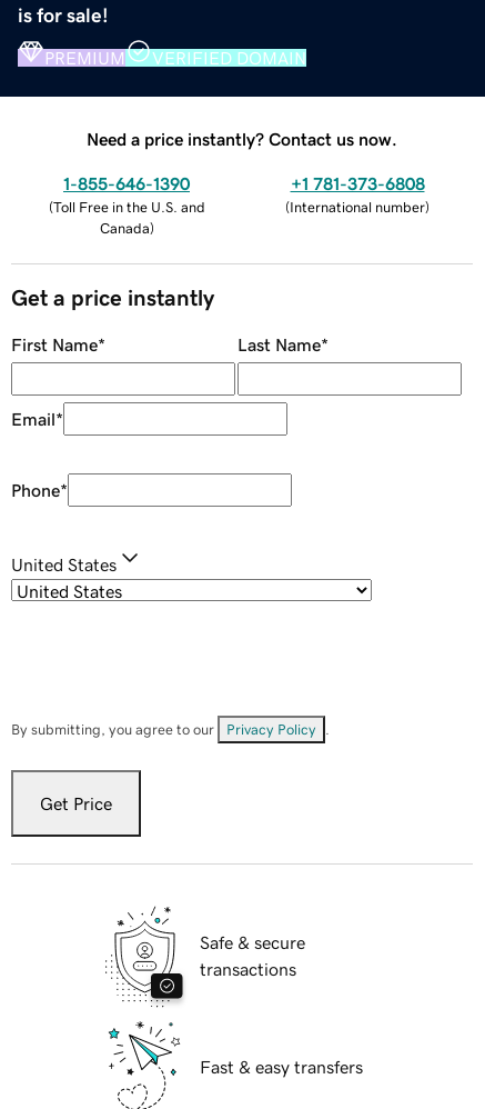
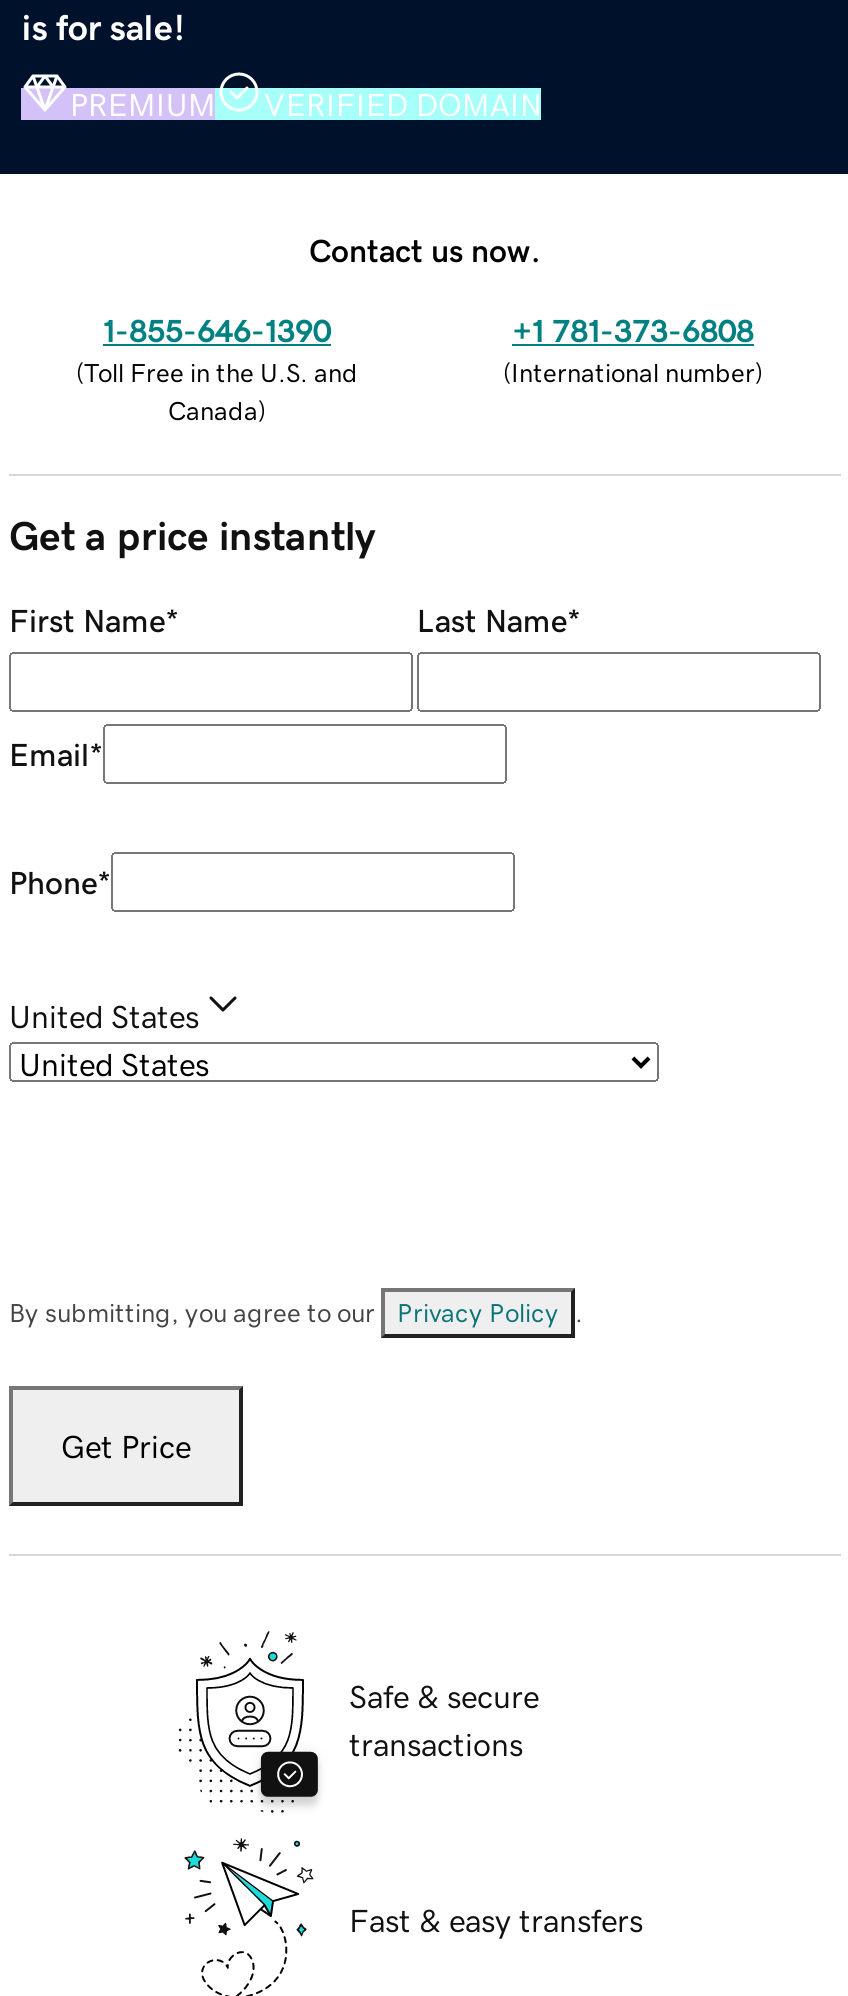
- Need a price instantly? Contact us now.
+ Contact us now.
